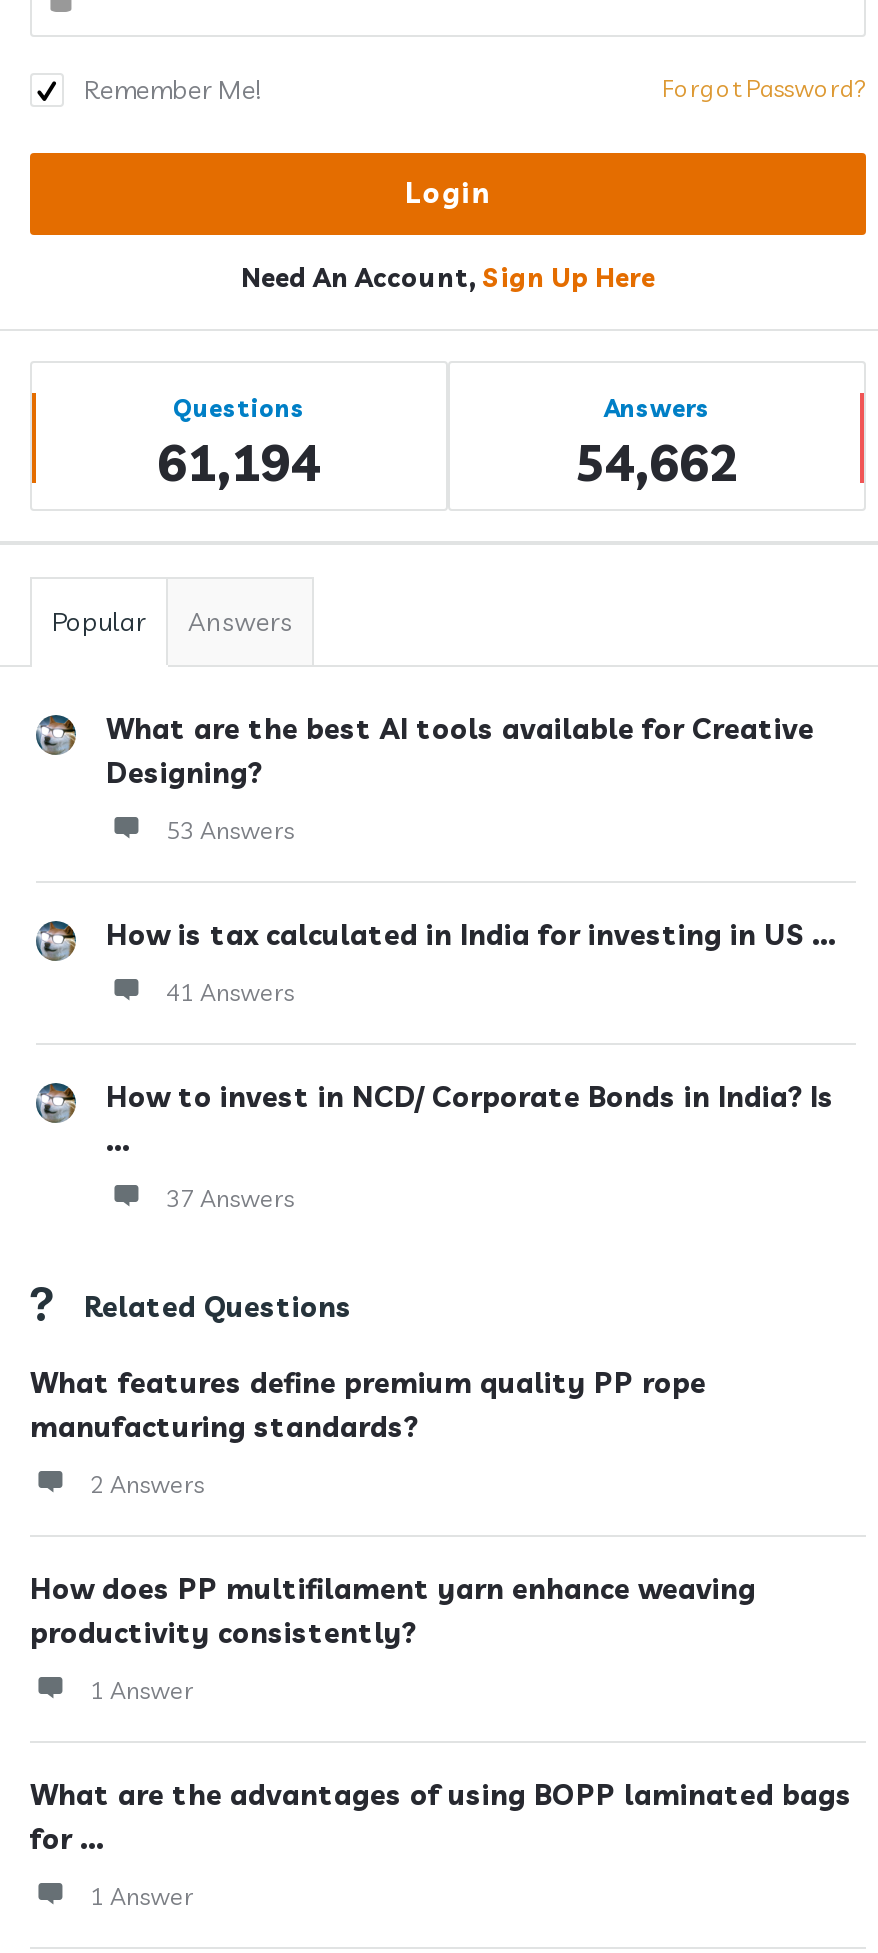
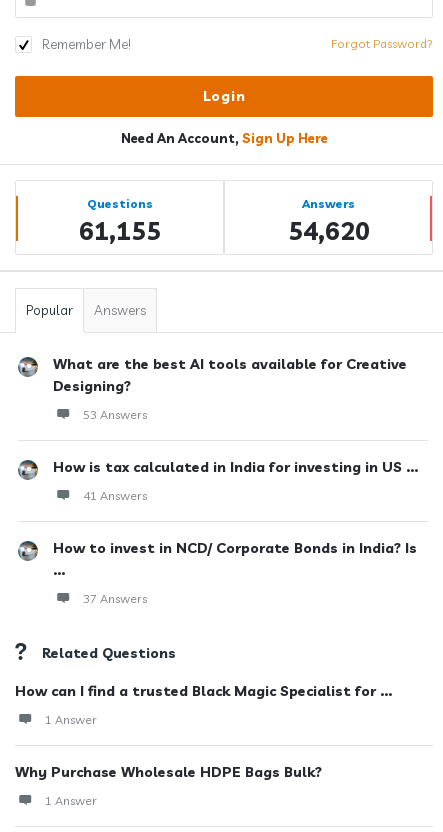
- 61,194
+ 61,155

- 54,662
+ 54,620

- What features define premium quality PP rope
- manufacturing standards?
- 2 Answers
- How does PP multifilament yarn enhance weaving
- productivity consistently?
+ How can I find a trusted Black Magic Specialist for ...

- What are the advantages of using BOPP laminated bags
- for ...
+ Why Purchase Wholesale HDPE Bags Bulk?
